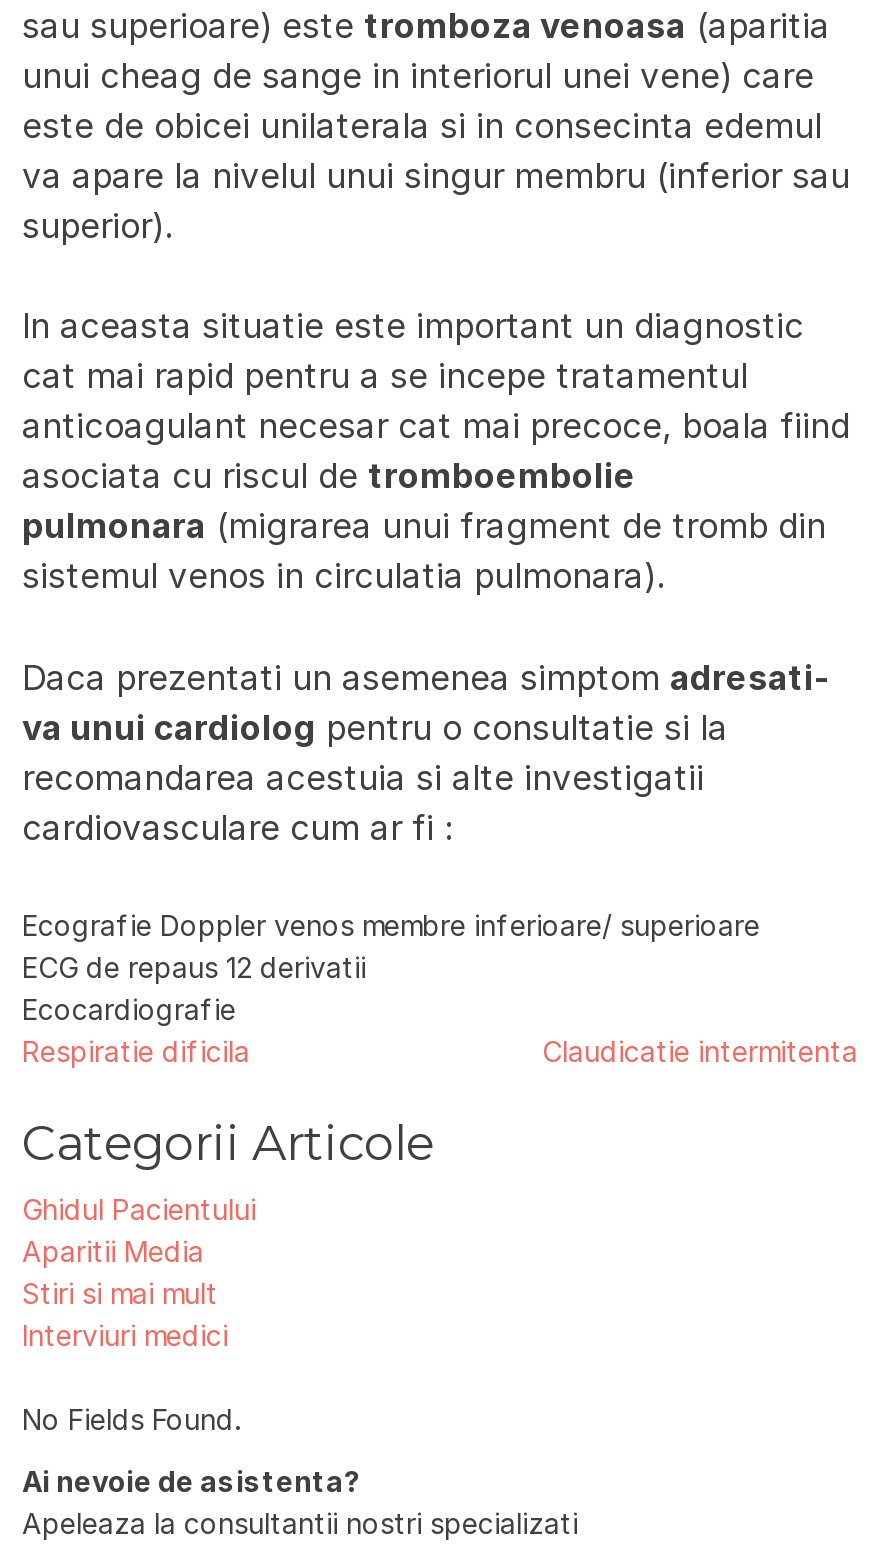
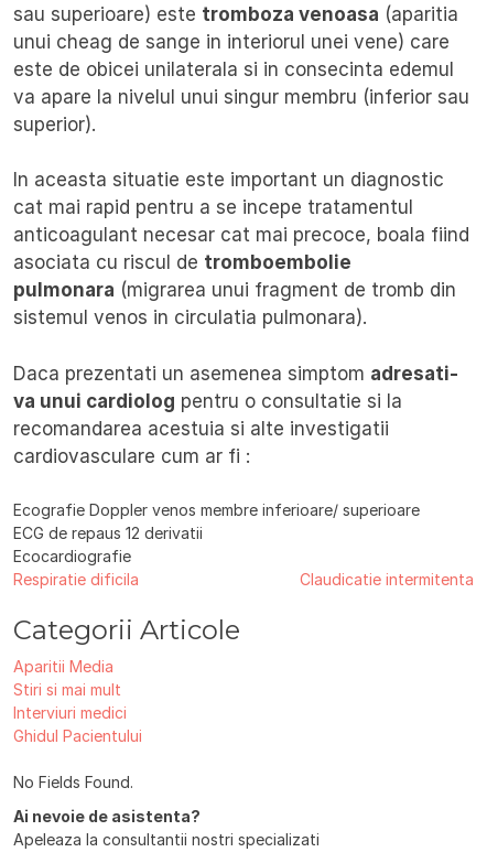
moved down: Ghidul Pacientului

moved up: Aparitii Media | Stiri si mai mult | Interviuri medici
